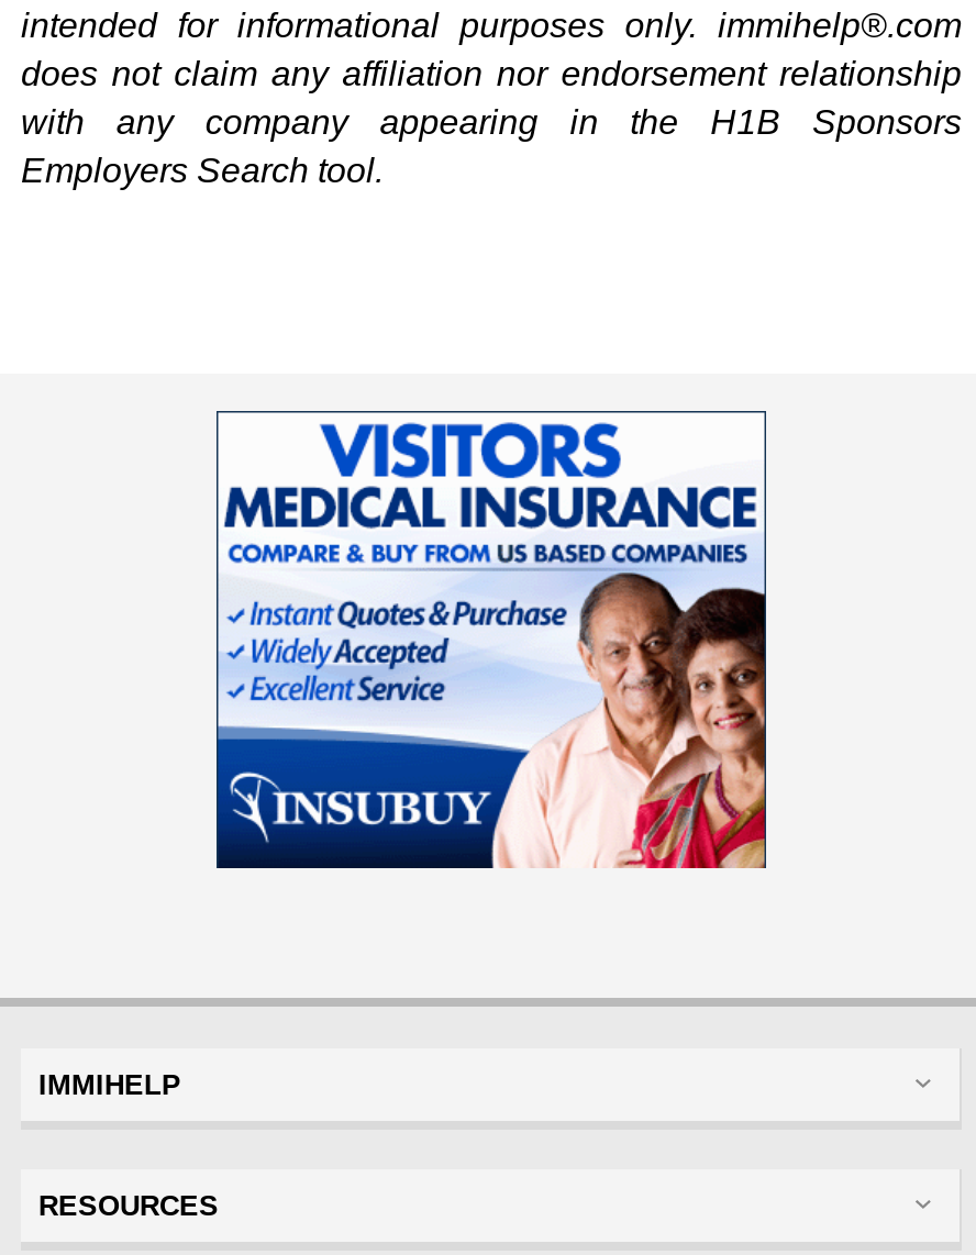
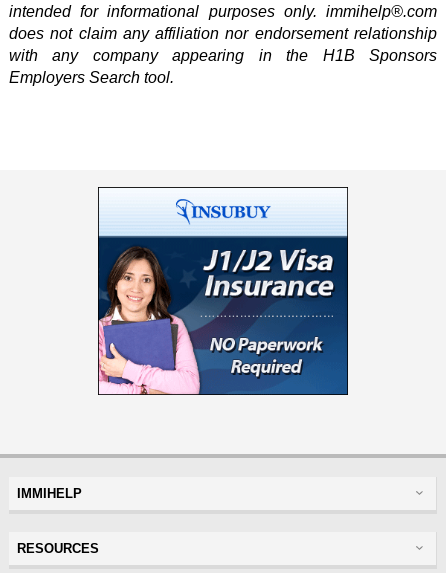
- [image]
+ [image]
